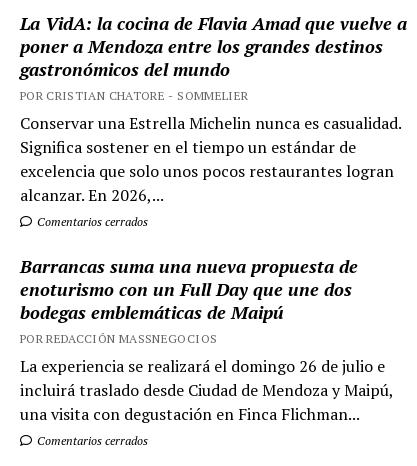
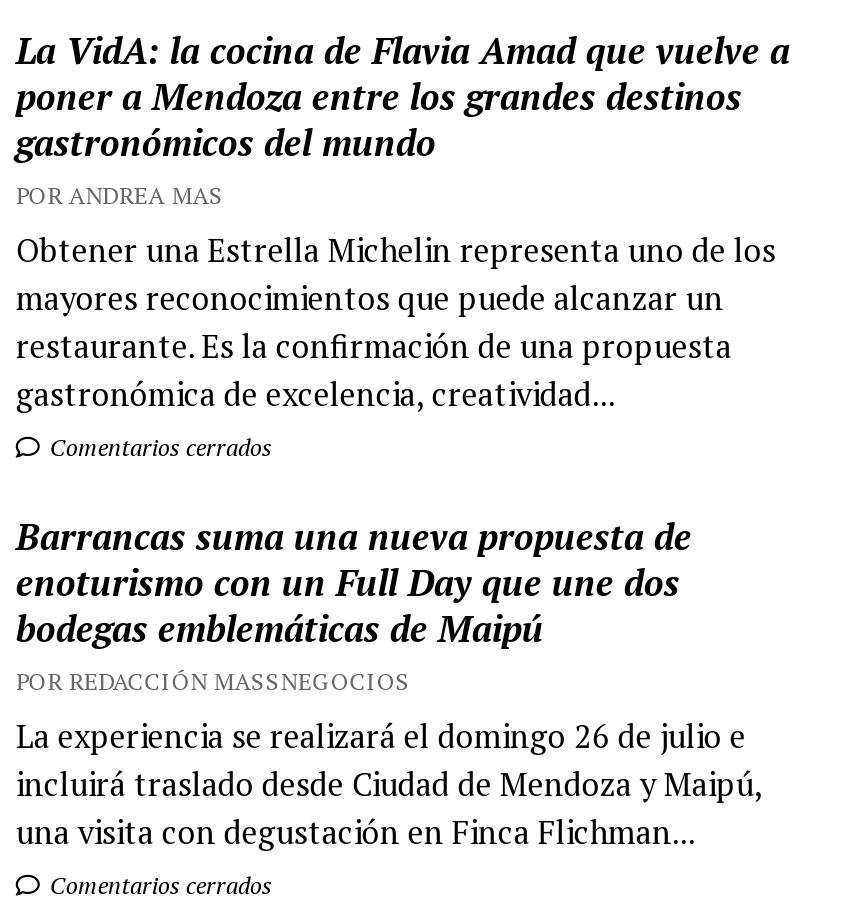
- POR CRISTIAN CHATORE - SOMMELIER
- Conservar una Estrella Michelin nunca es casualidad.
- Significa sostener en el tiempo un estándar de
- excelencia que solo unos pocos restaurantes logran
- alcanzar. En 2026,...
+ POR ANDREA MAS
+ Obtener una Estrella Michelin representa uno de los
+ mayores reconocimientos que puede alcanzar un
+ restaurante. Es la confirmación de una propuesta
+ gastronómica de excelencia, creatividad...
